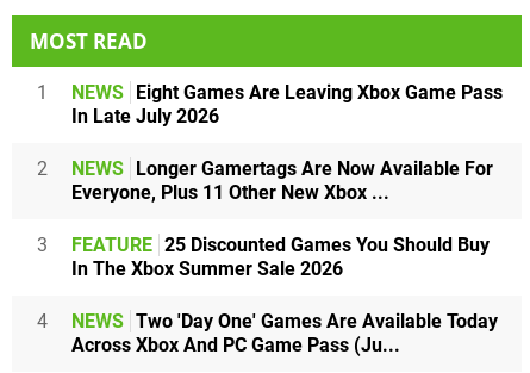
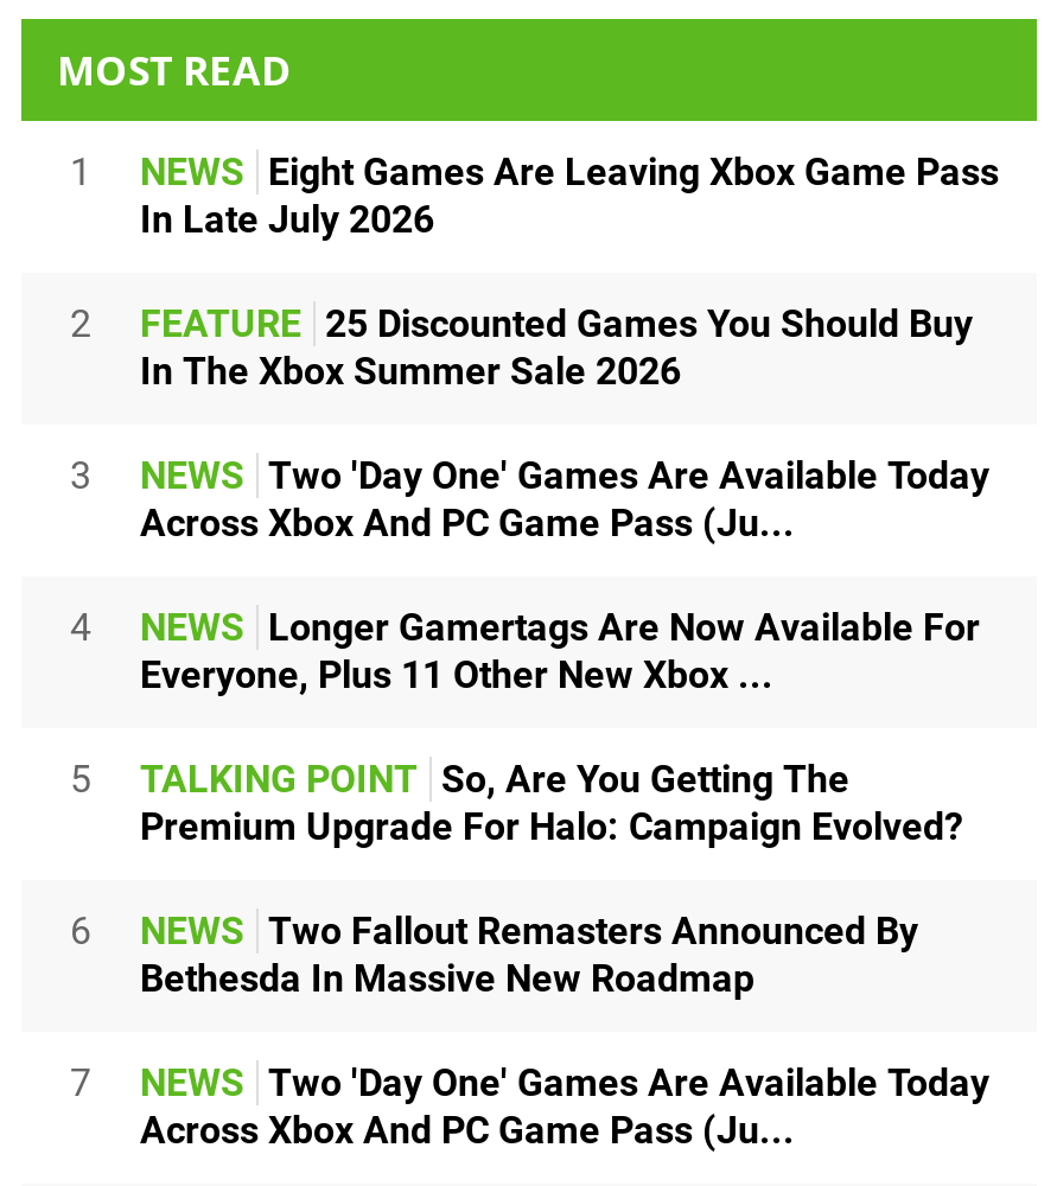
+ NEWS Two 'Day One' Games Are Available Today
+ Across Xbox And PC Game Pass (Ju...

+ 5
+ TALKING POINT So, Are You Getting The
+ Premium Upgrade For Halo: Campaign Evolved?
+ 6
+ NEWS Two Fallout Remasters Announced By
+ Bethesda In Massive New Roadmap
+ 7

moved up: 3 | FEATURE 25 Discounted Games You Should Buy | In The Xbox Summer Sale 2026 | 4
